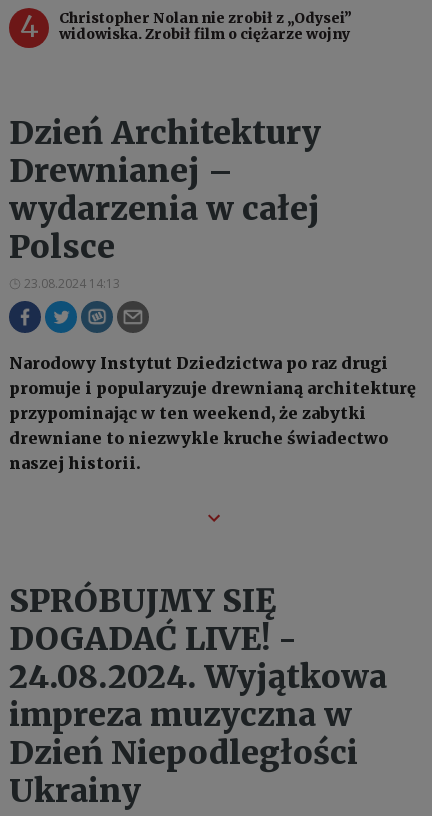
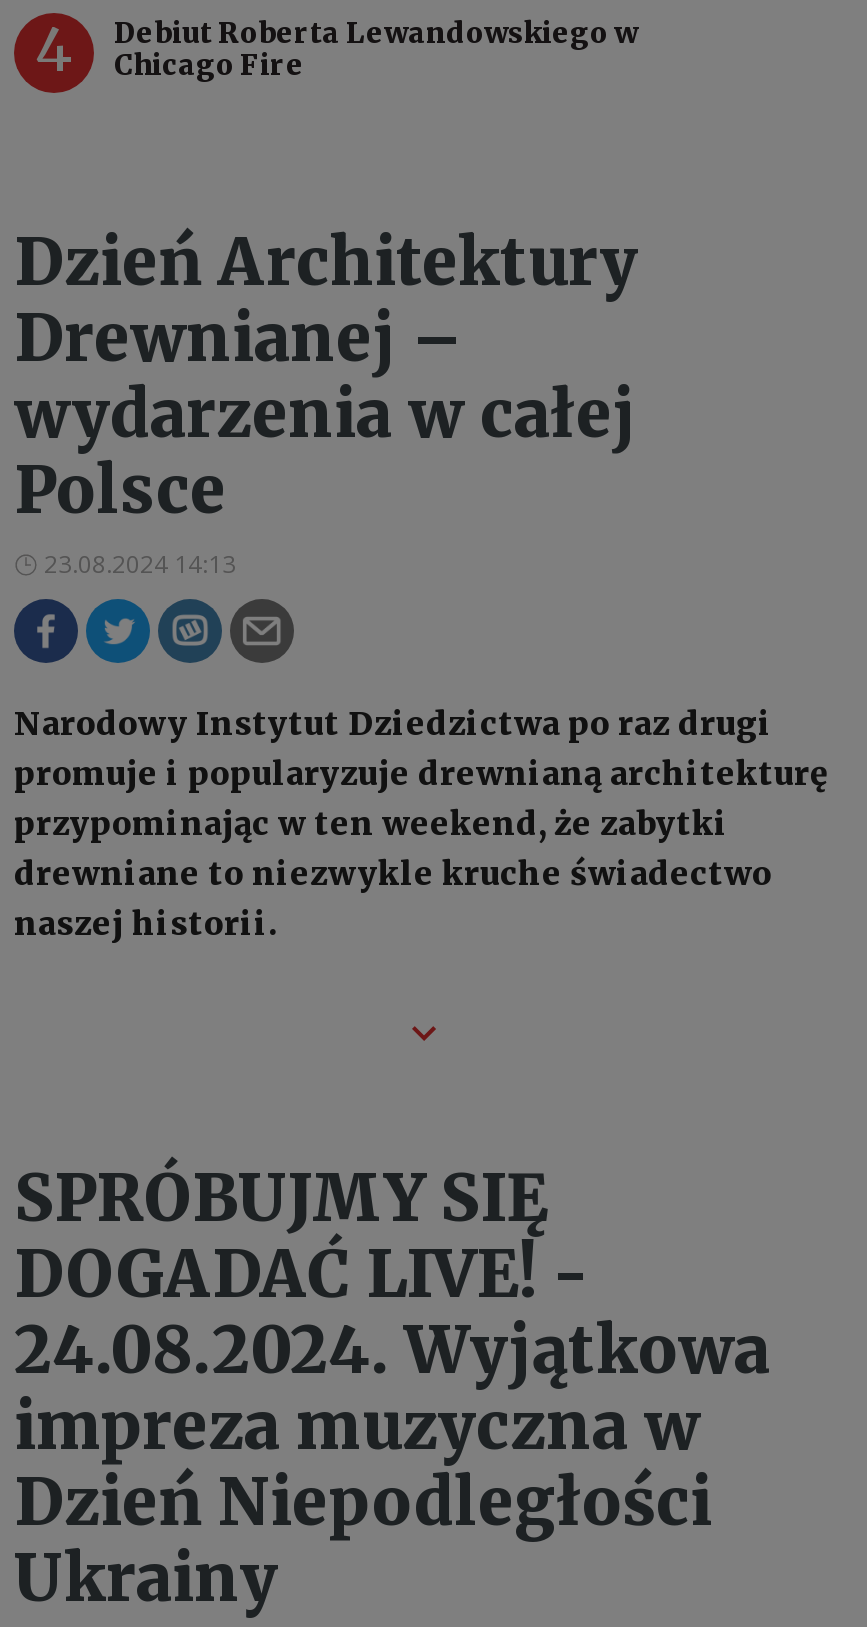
- Christopher Nolan nie zrobił z „Odysei”
- widowiska. Zrobił film o ciężarze wojny
+ Debiut Roberta Lewandowskiego w
+ Chicago Fire
